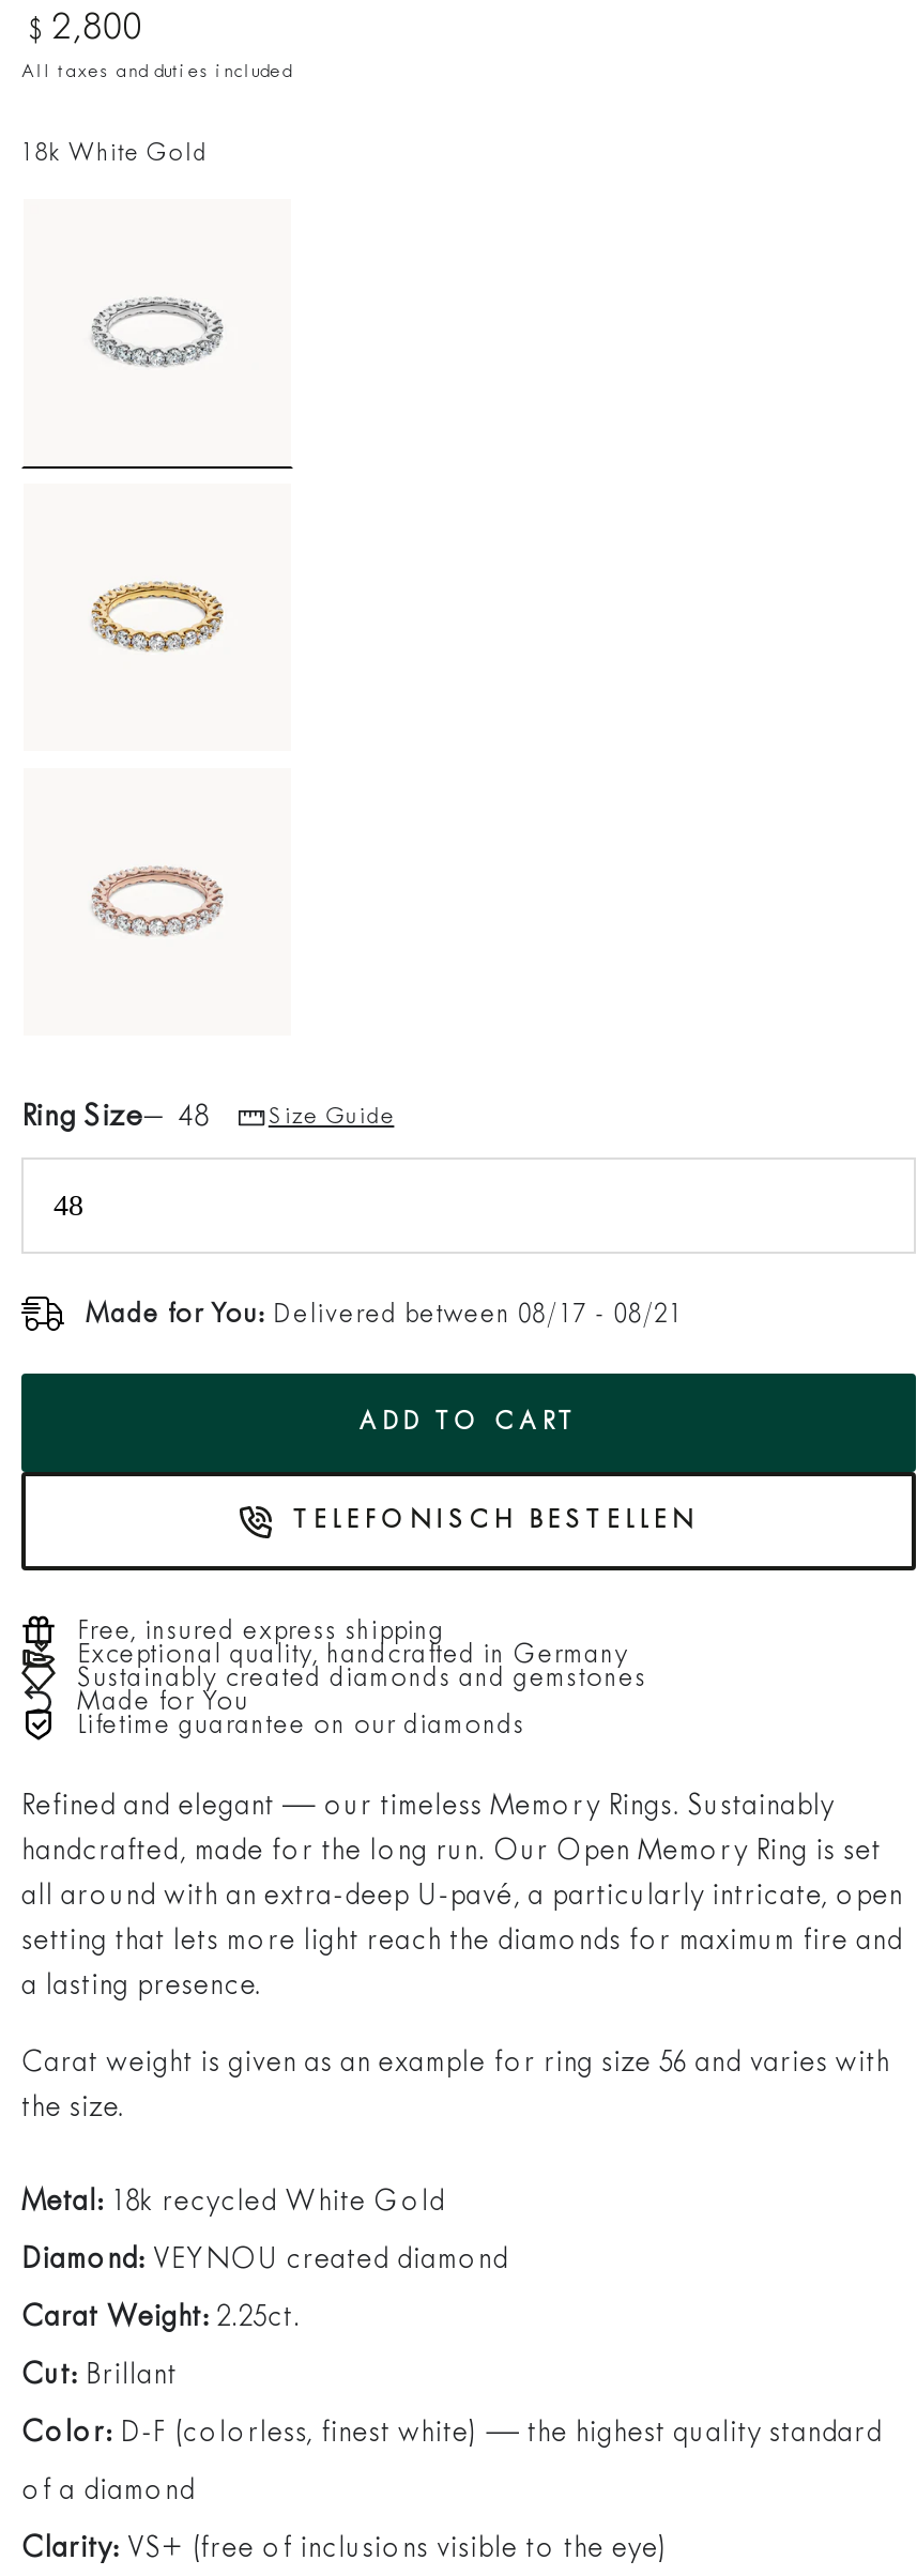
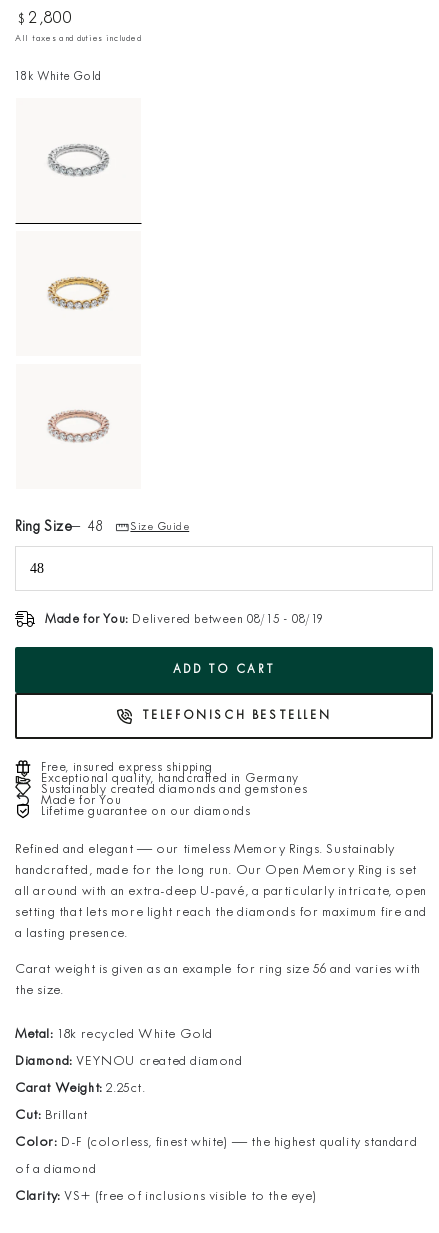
- Made for You: Delivered between 08/17 - 08/21
+ Made for You: Delivered between 08/15 - 08/19
